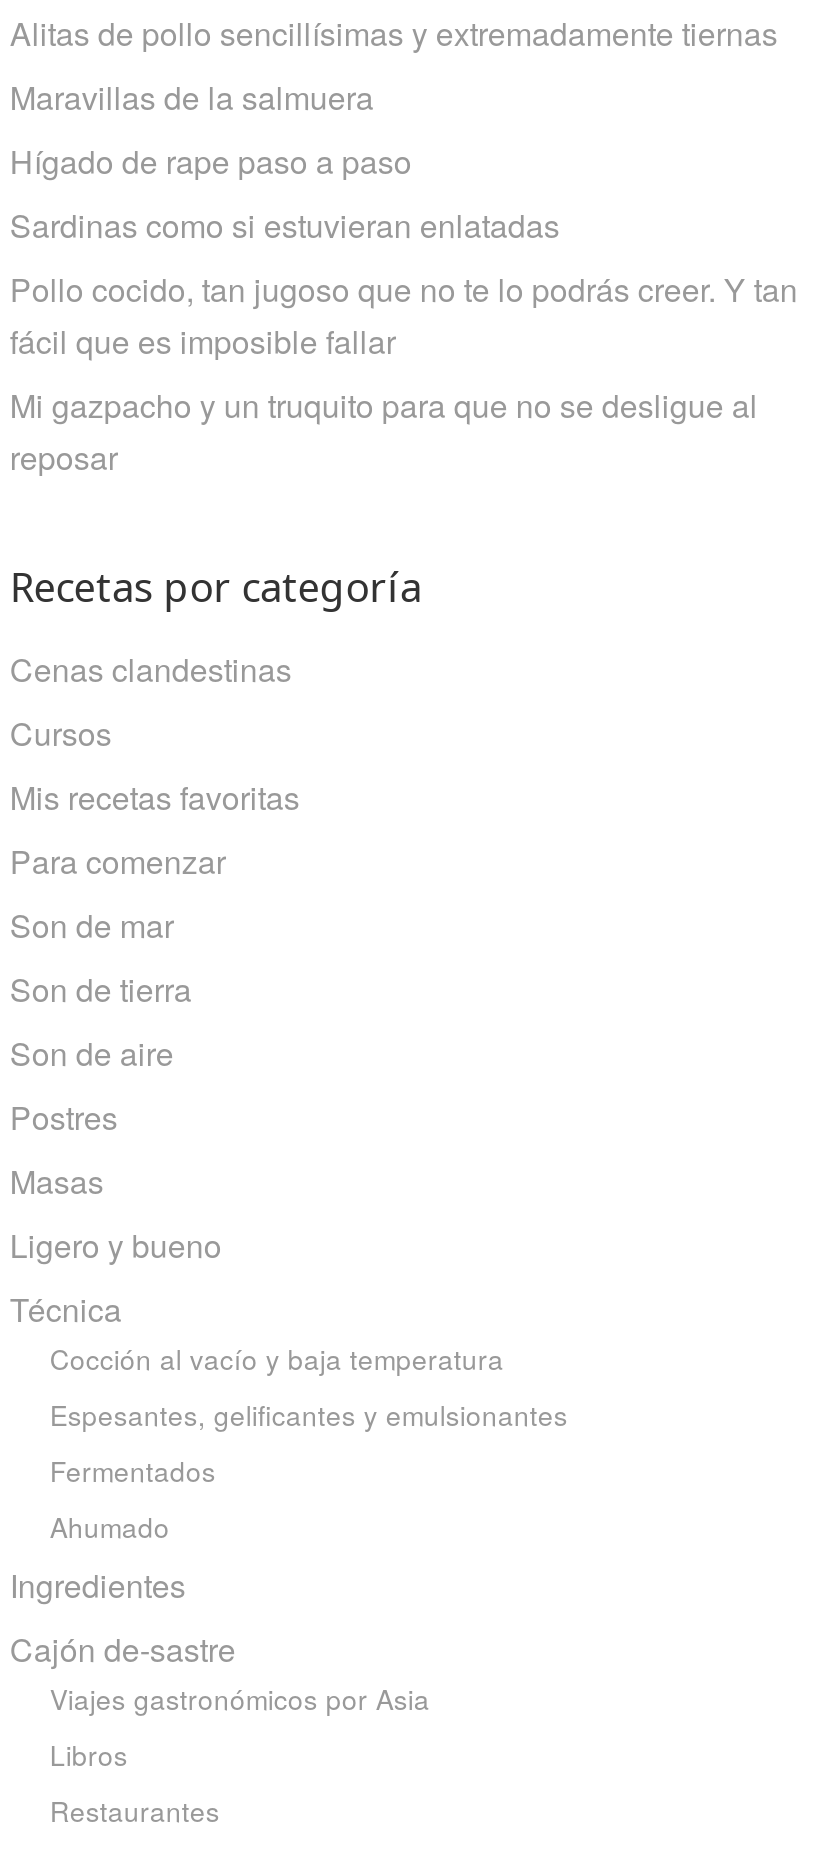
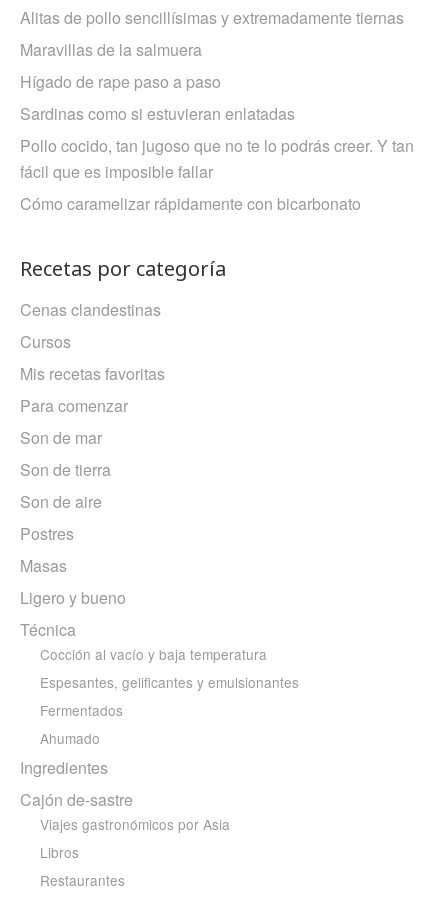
- Mi gazpacho y un truquito para que no se desligue al
- reposar
+ Cómo caramelizar rápidamente con bicarbonato
